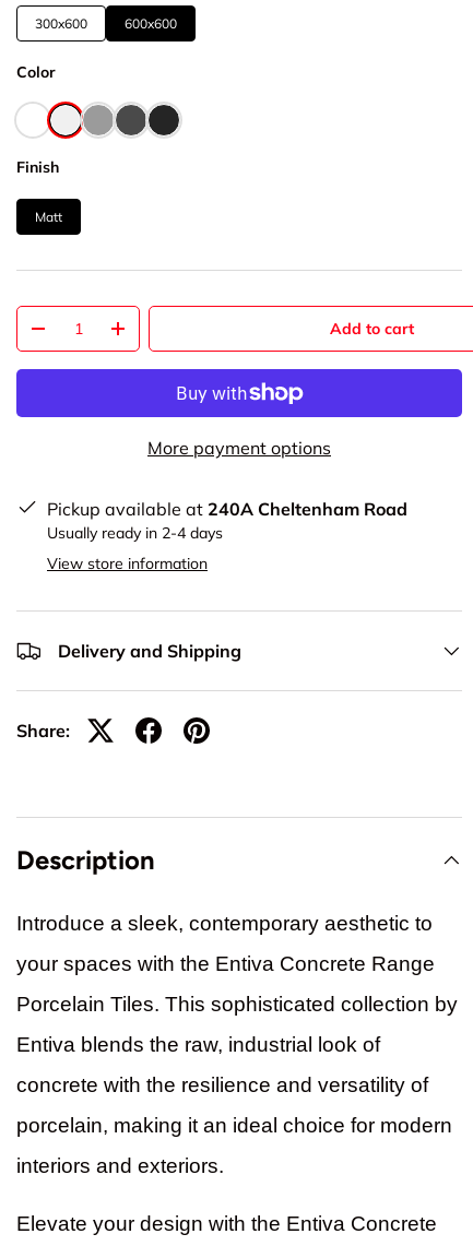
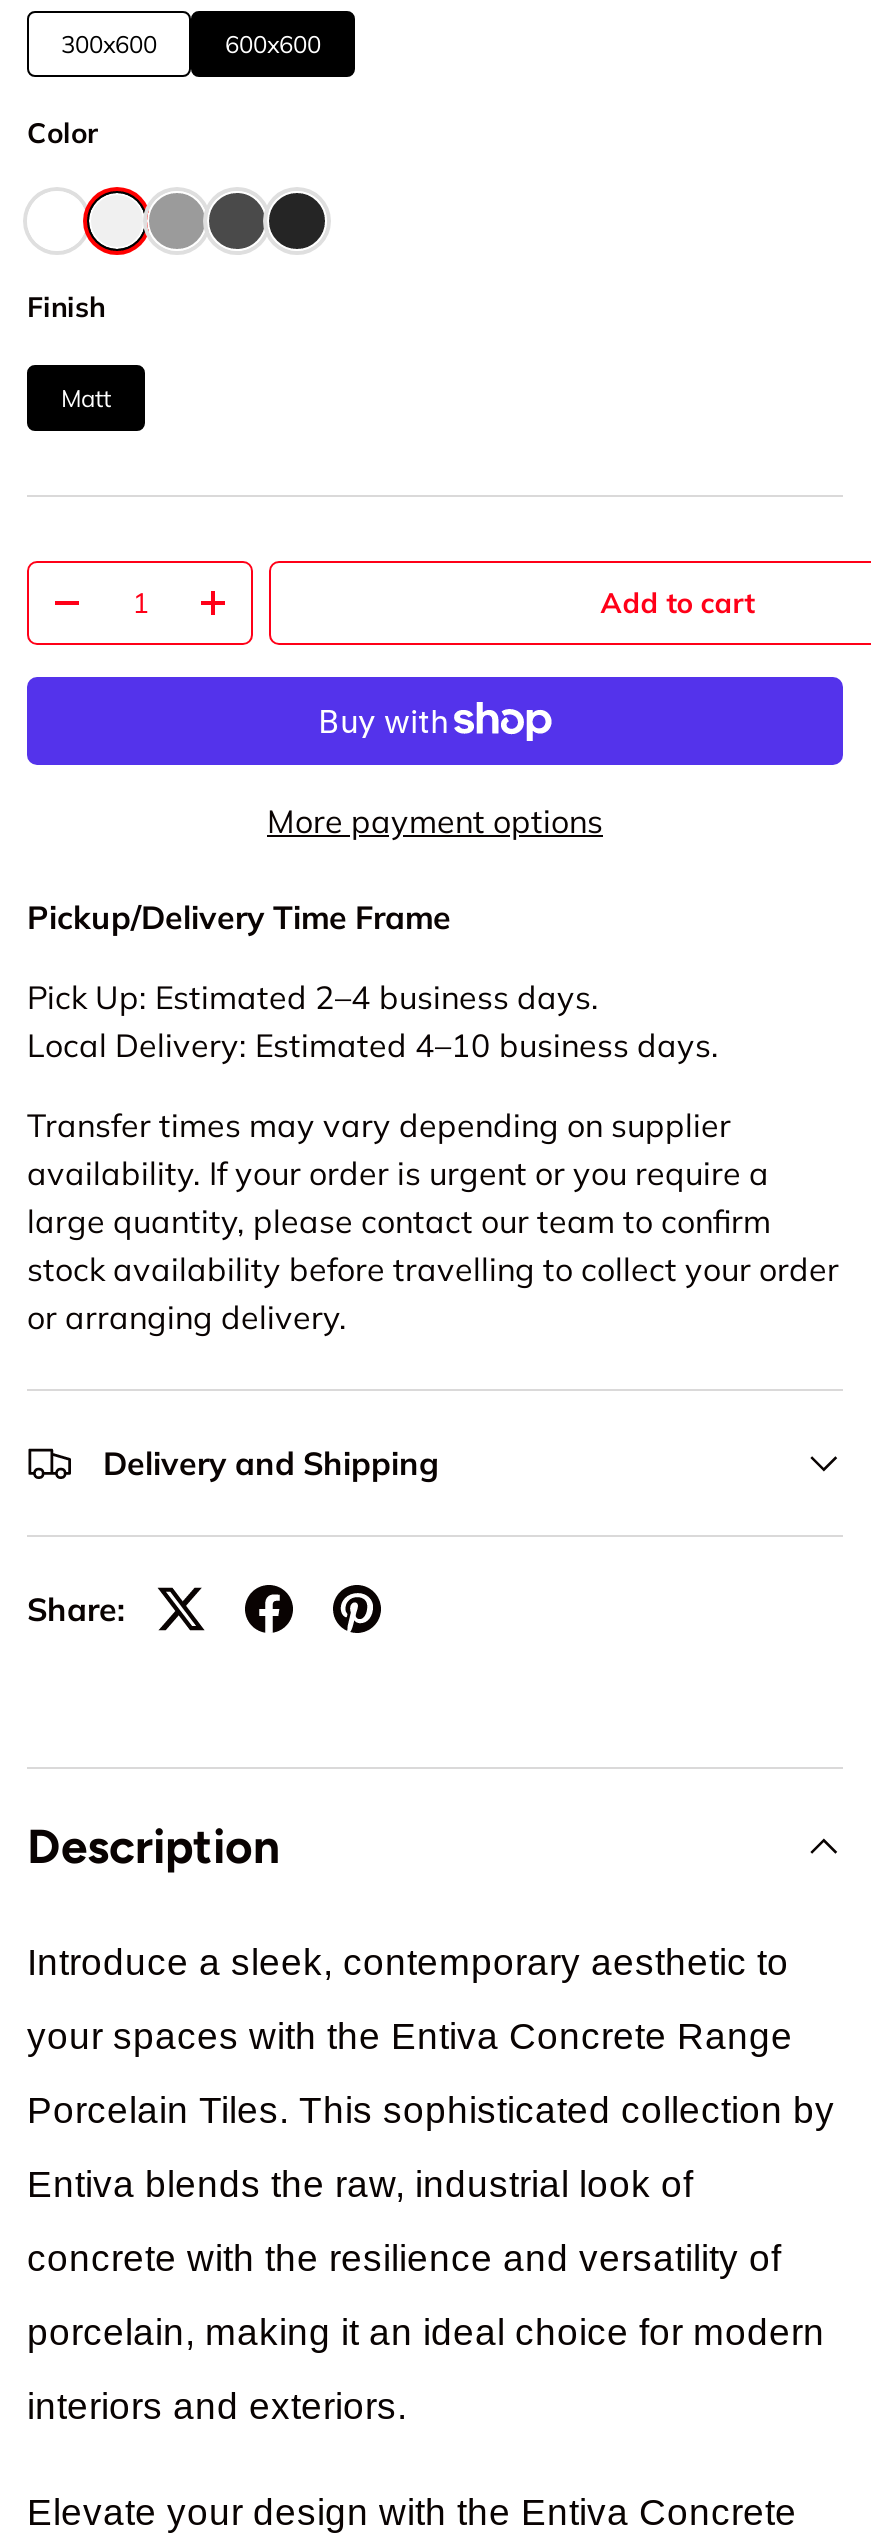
- Pickup available at 240A Cheltenham Road
- Usually ready in 2-4 days
- View store information
+ Pickup/Delivery Time Frame
+ Pick Up: Estimated 2–4 business days.
+ Local Delivery: Estimated 4–10 business days.
+ Transfer times may vary depending on supplier
+ availability. If your order is urgent or you require a
+ large quantity, please contact our team to confirm
+ stock availability before travelling to collect your order
+ or arranging delivery.
